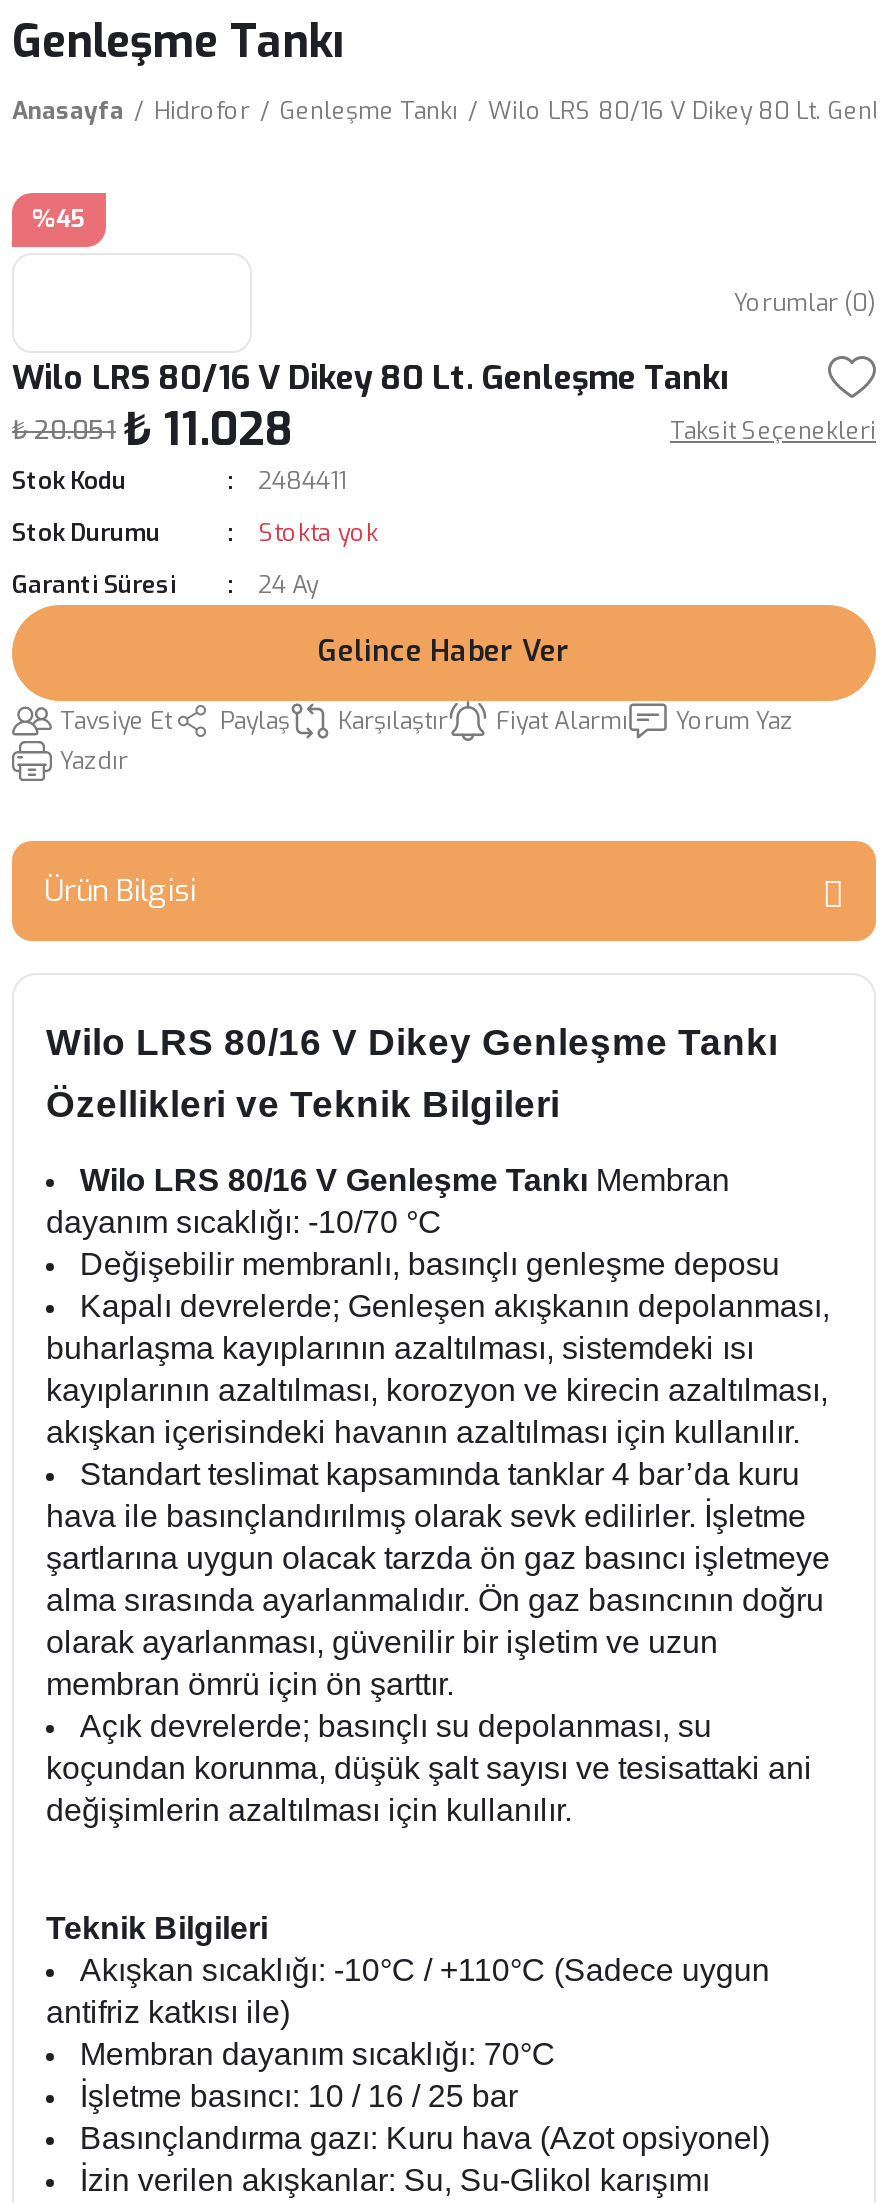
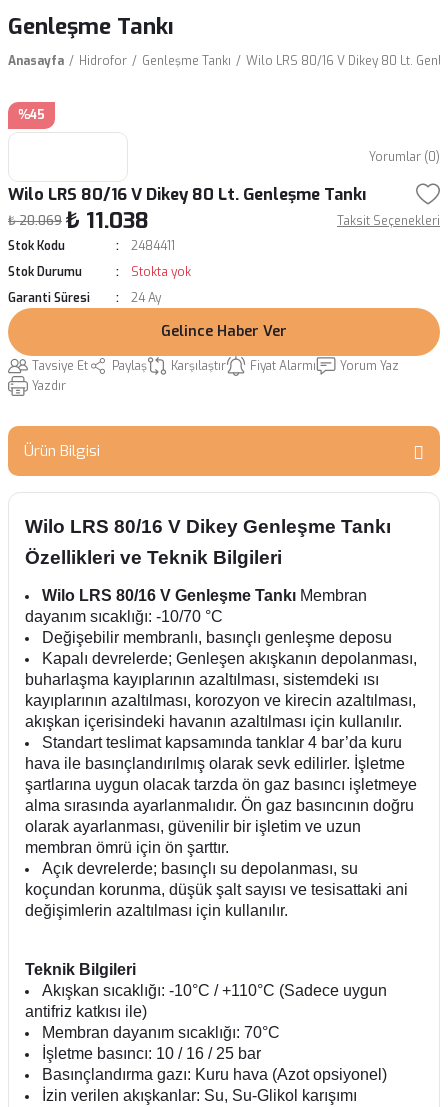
- ₺ 20.051 ₺ 11.028
+ ₺ 20.069 ₺ 11.038
